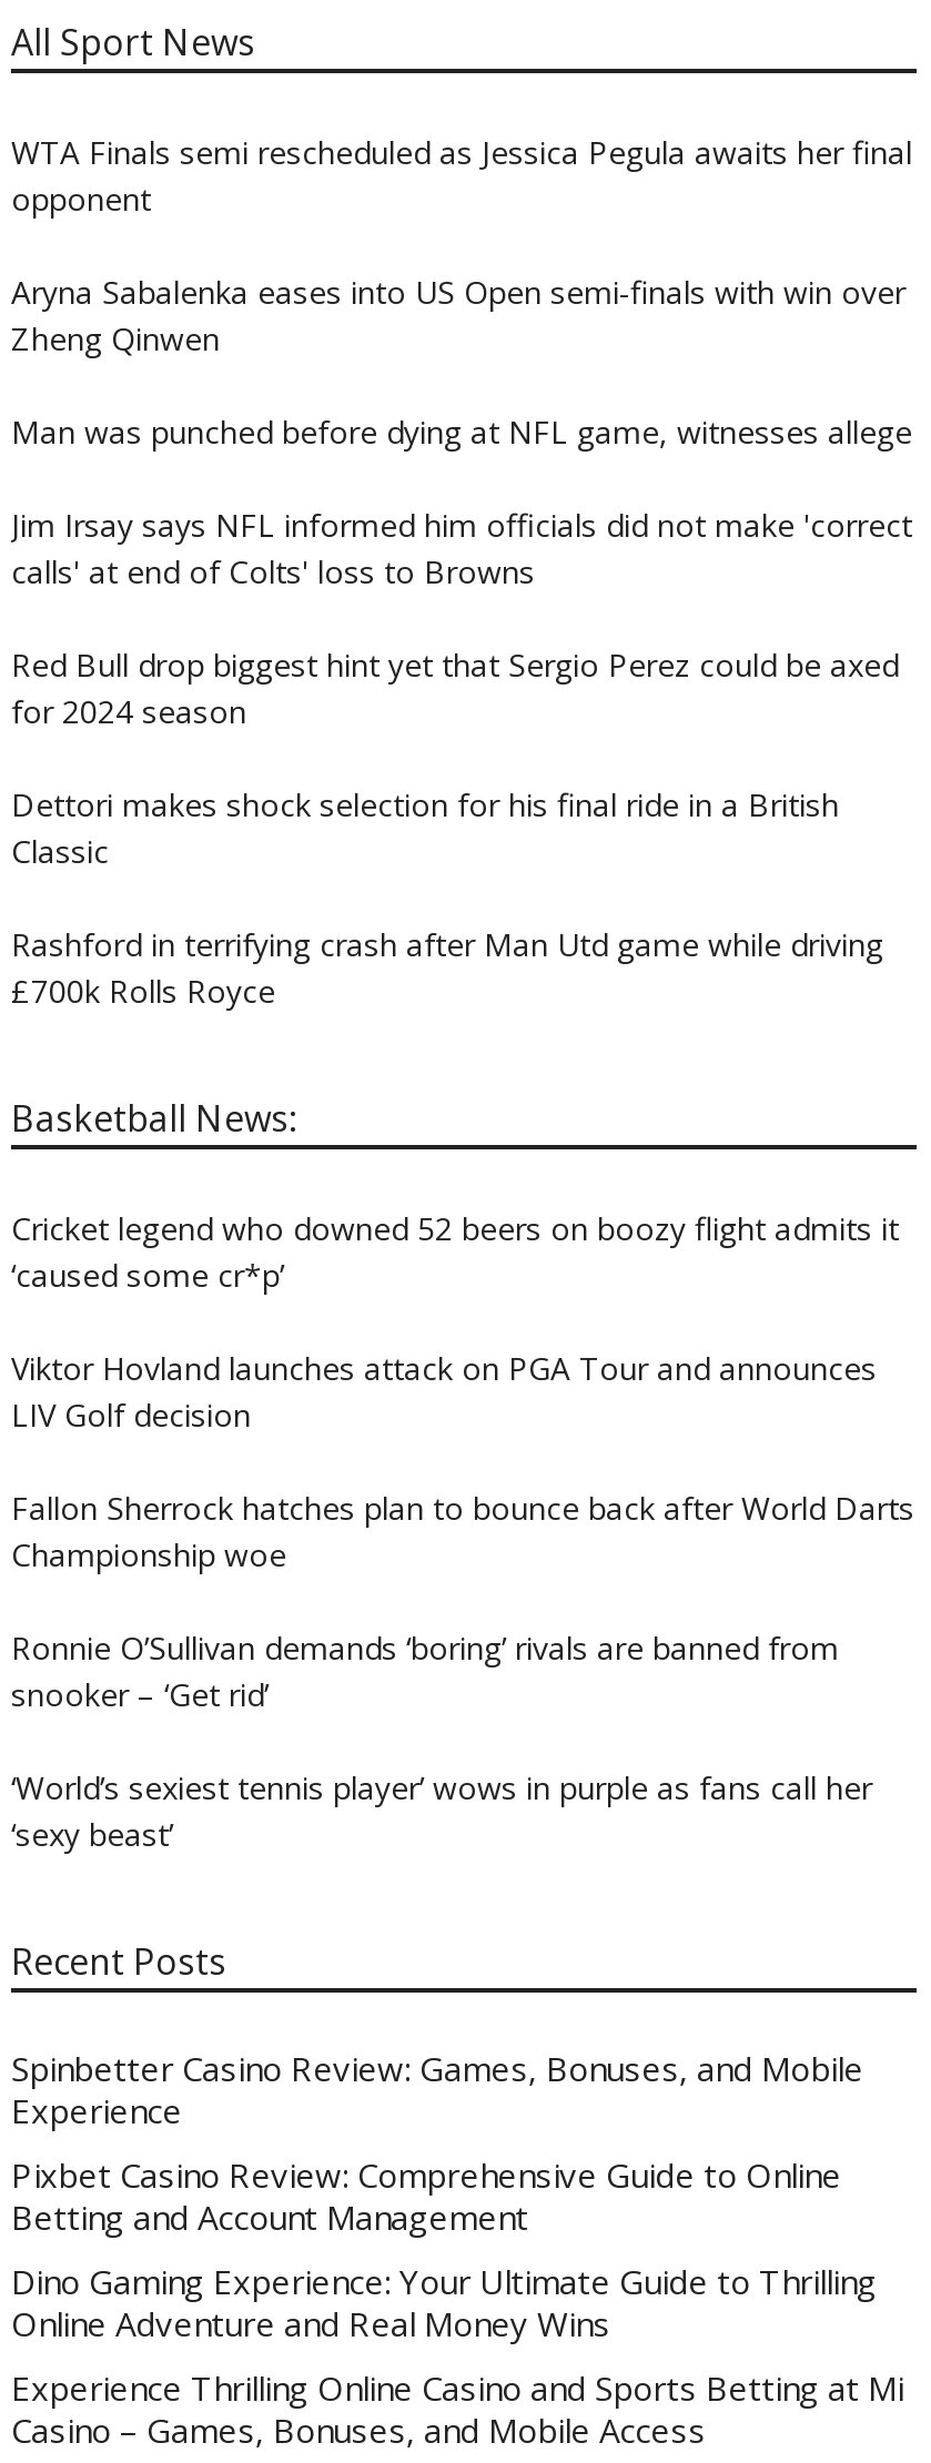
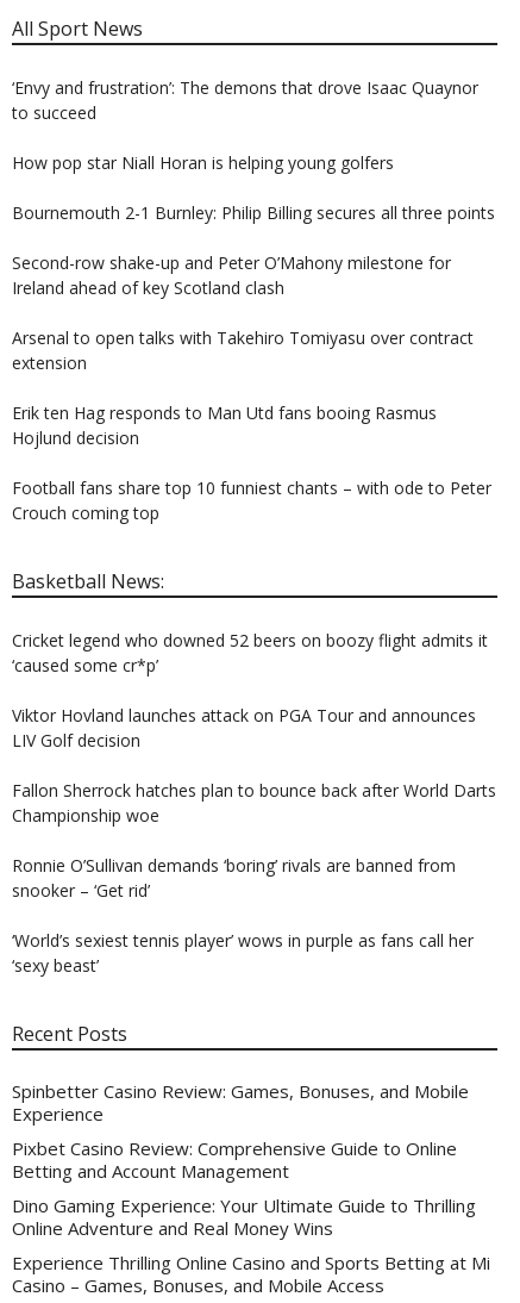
- WTA Finals semi rescheduled as Jessica Pegula awaits her final
- opponent
+ ‘Envy and frustration’: The demons that drove Isaac Quaynor
+ to succeed

- Aryna Sabalenka eases into US Open semi-finals with win over
- Zheng Qinwen
+ How pop star Niall Horan is helping young golfers

- Man was punched before dying at NFL game, witnesses allege
+ Bournemouth 2-1 Burnley: Philip Billing secures all three points

- Jim Irsay says NFL informed him officials did not make 'correct
- calls' at end of Colts' loss to Browns
+ Second-row shake-up and Peter O’Mahony milestone for
+ Ireland ahead of key Scotland clash

- Red Bull drop biggest hint yet that Sergio Perez could be axed
- for 2024 season
+ Arsenal to open talks with Takehiro Tomiyasu over contract
+ extension

- Dettori makes shock selection for his final ride in a British
- Classic
+ Erik ten Hag responds to Man Utd fans booing Rasmus
+ Hojlund decision

- Rashford in terrifying crash after Man Utd game while driving
- £700k Rolls Royce
+ Football fans share top 10 funniest chants – with ode to Peter
+ Crouch coming top
